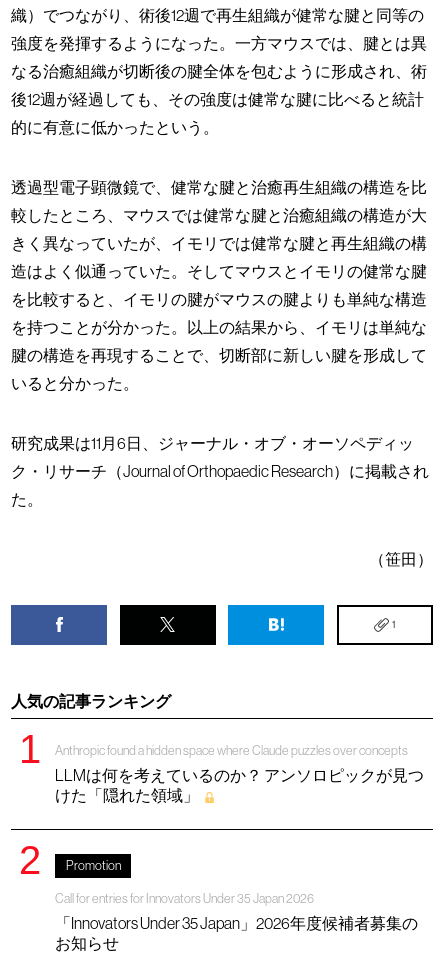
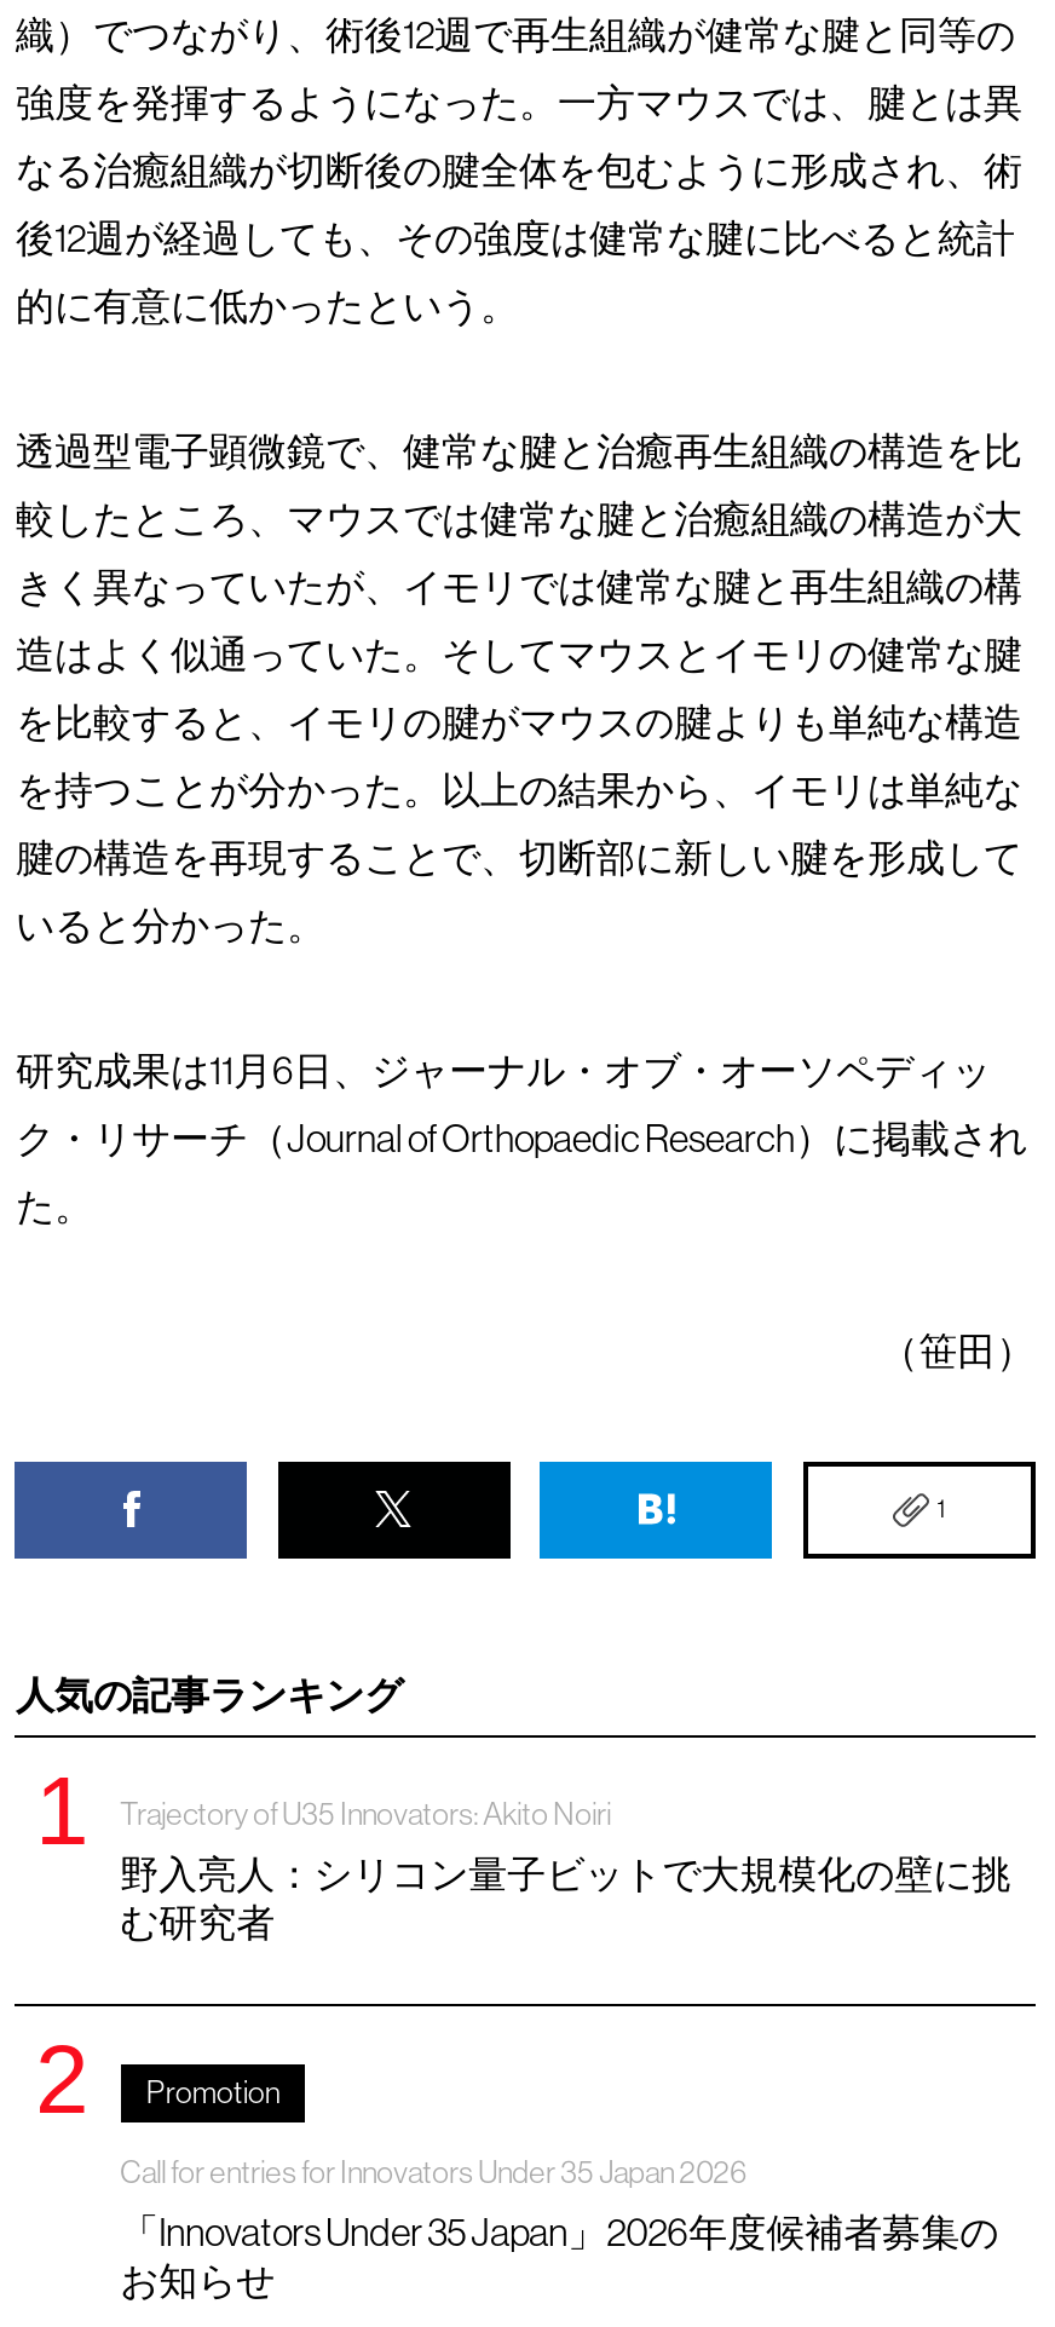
- Anthropic found a hidden space where Claude puzzles over concepts
+ Trajectory of U35 Innovators: Akito Noiri

- LLMは何を考えているのか？ アンソロピックが見つ
- けた「隠れた領域」
+ 野入亮人：シリコン量子ビットで大規模化の壁に挑
+ む研究者
